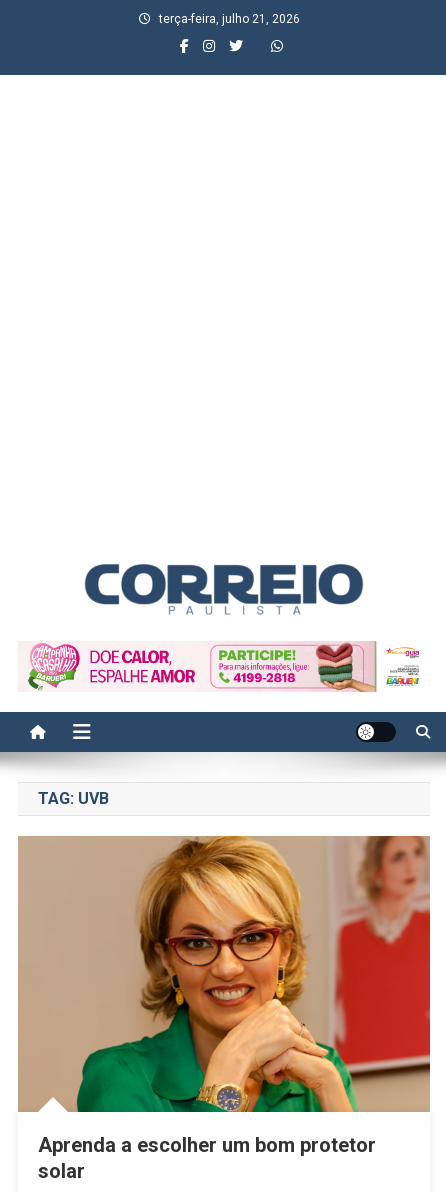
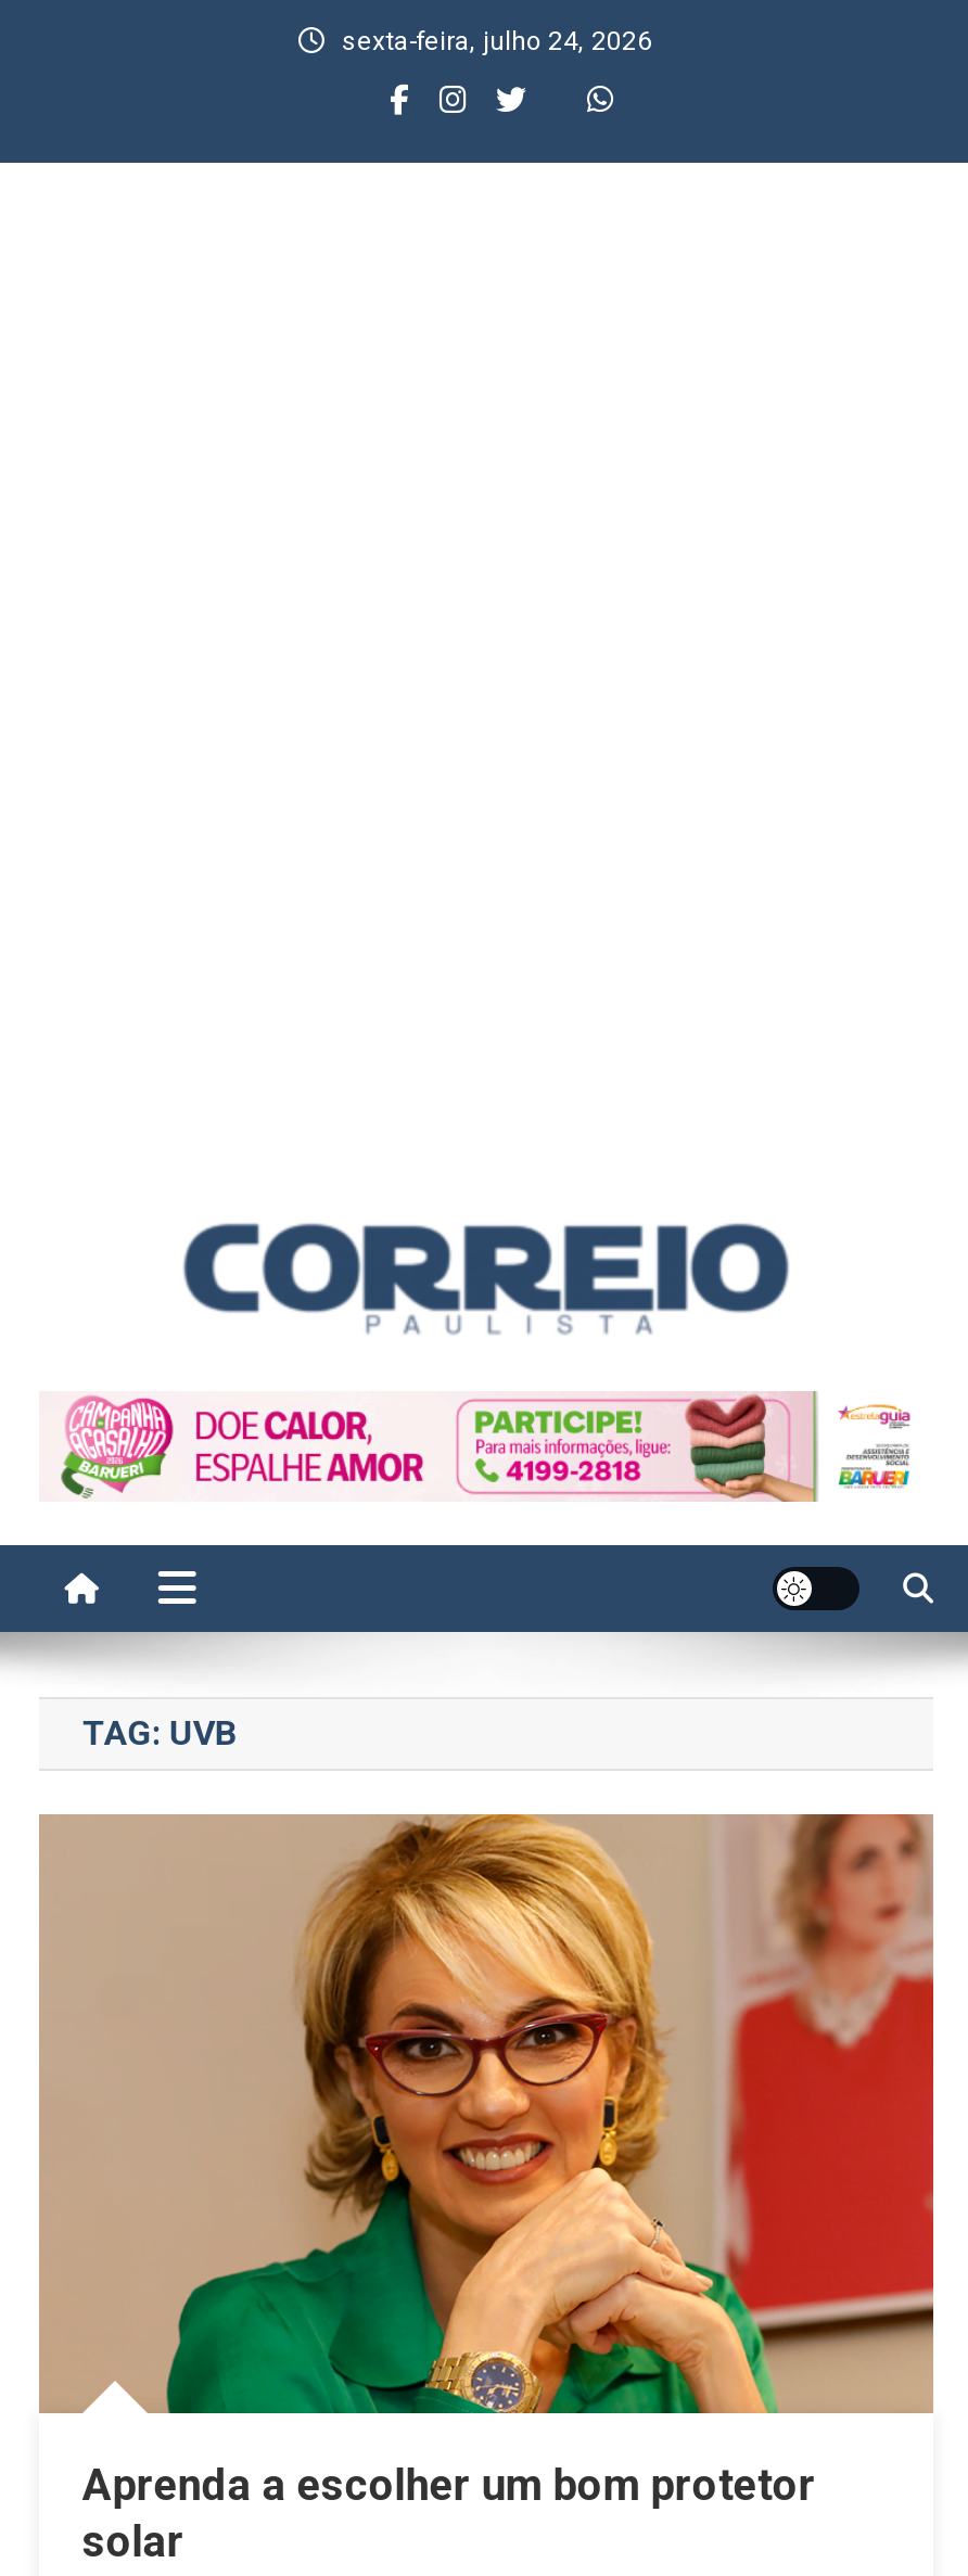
- terça-feira, julho 21, 2026
+ sexta-feira, julho 24, 2026
